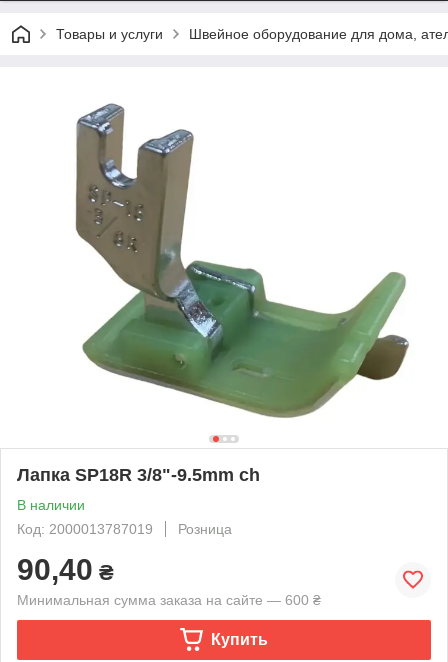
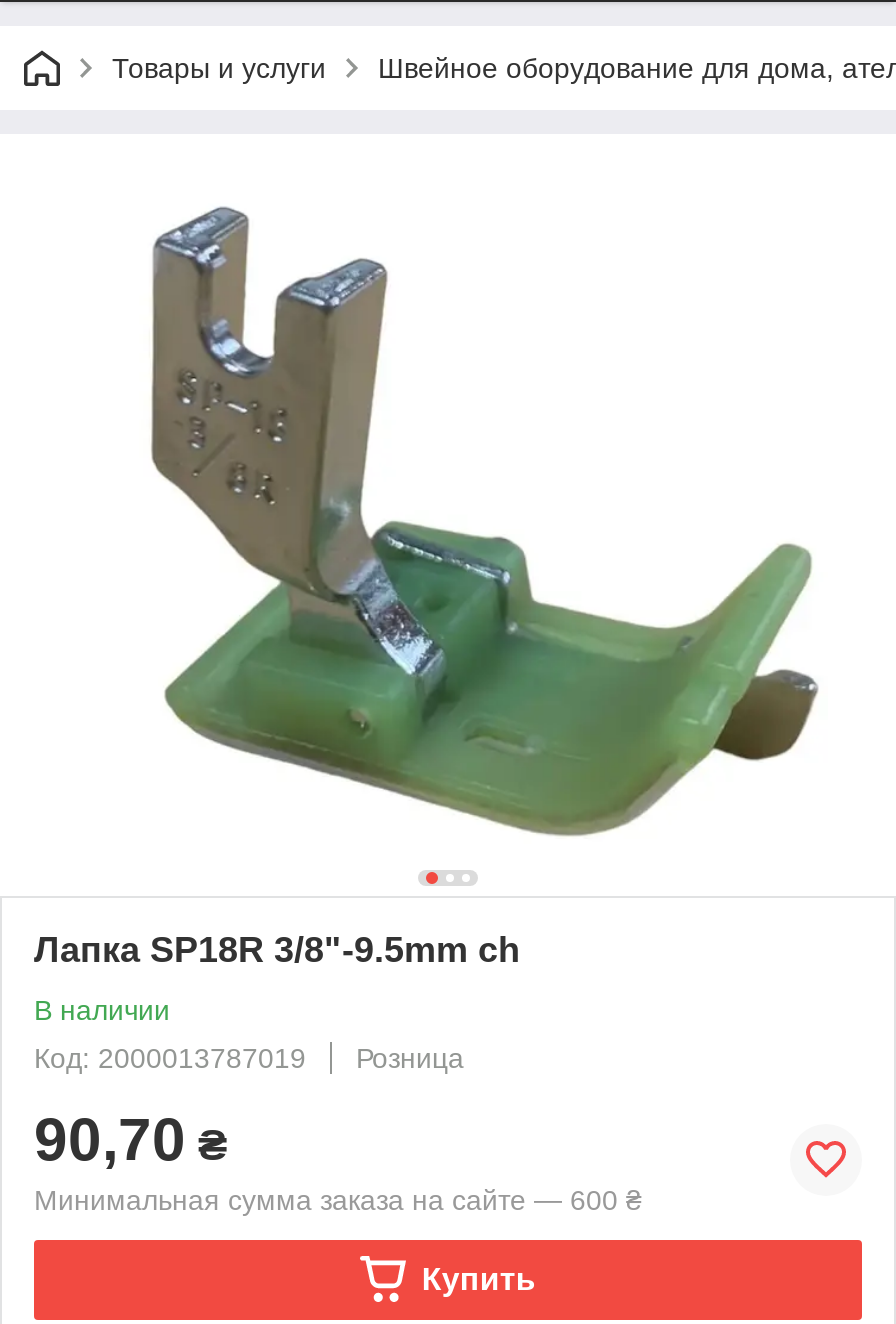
- 90,40 ₴
+ 90,70 ₴
